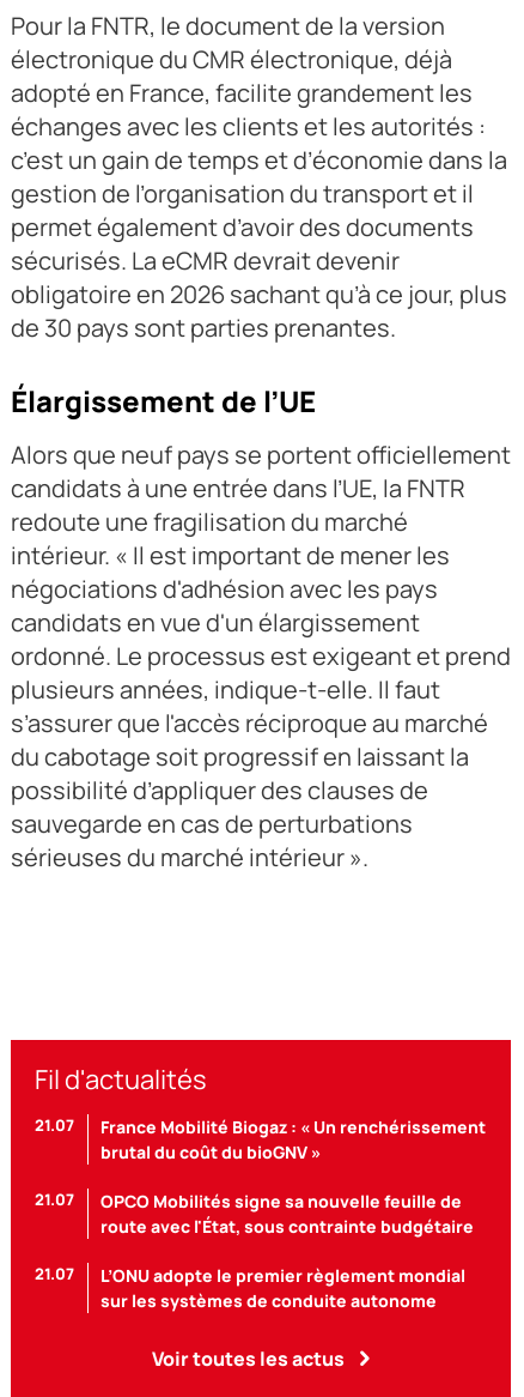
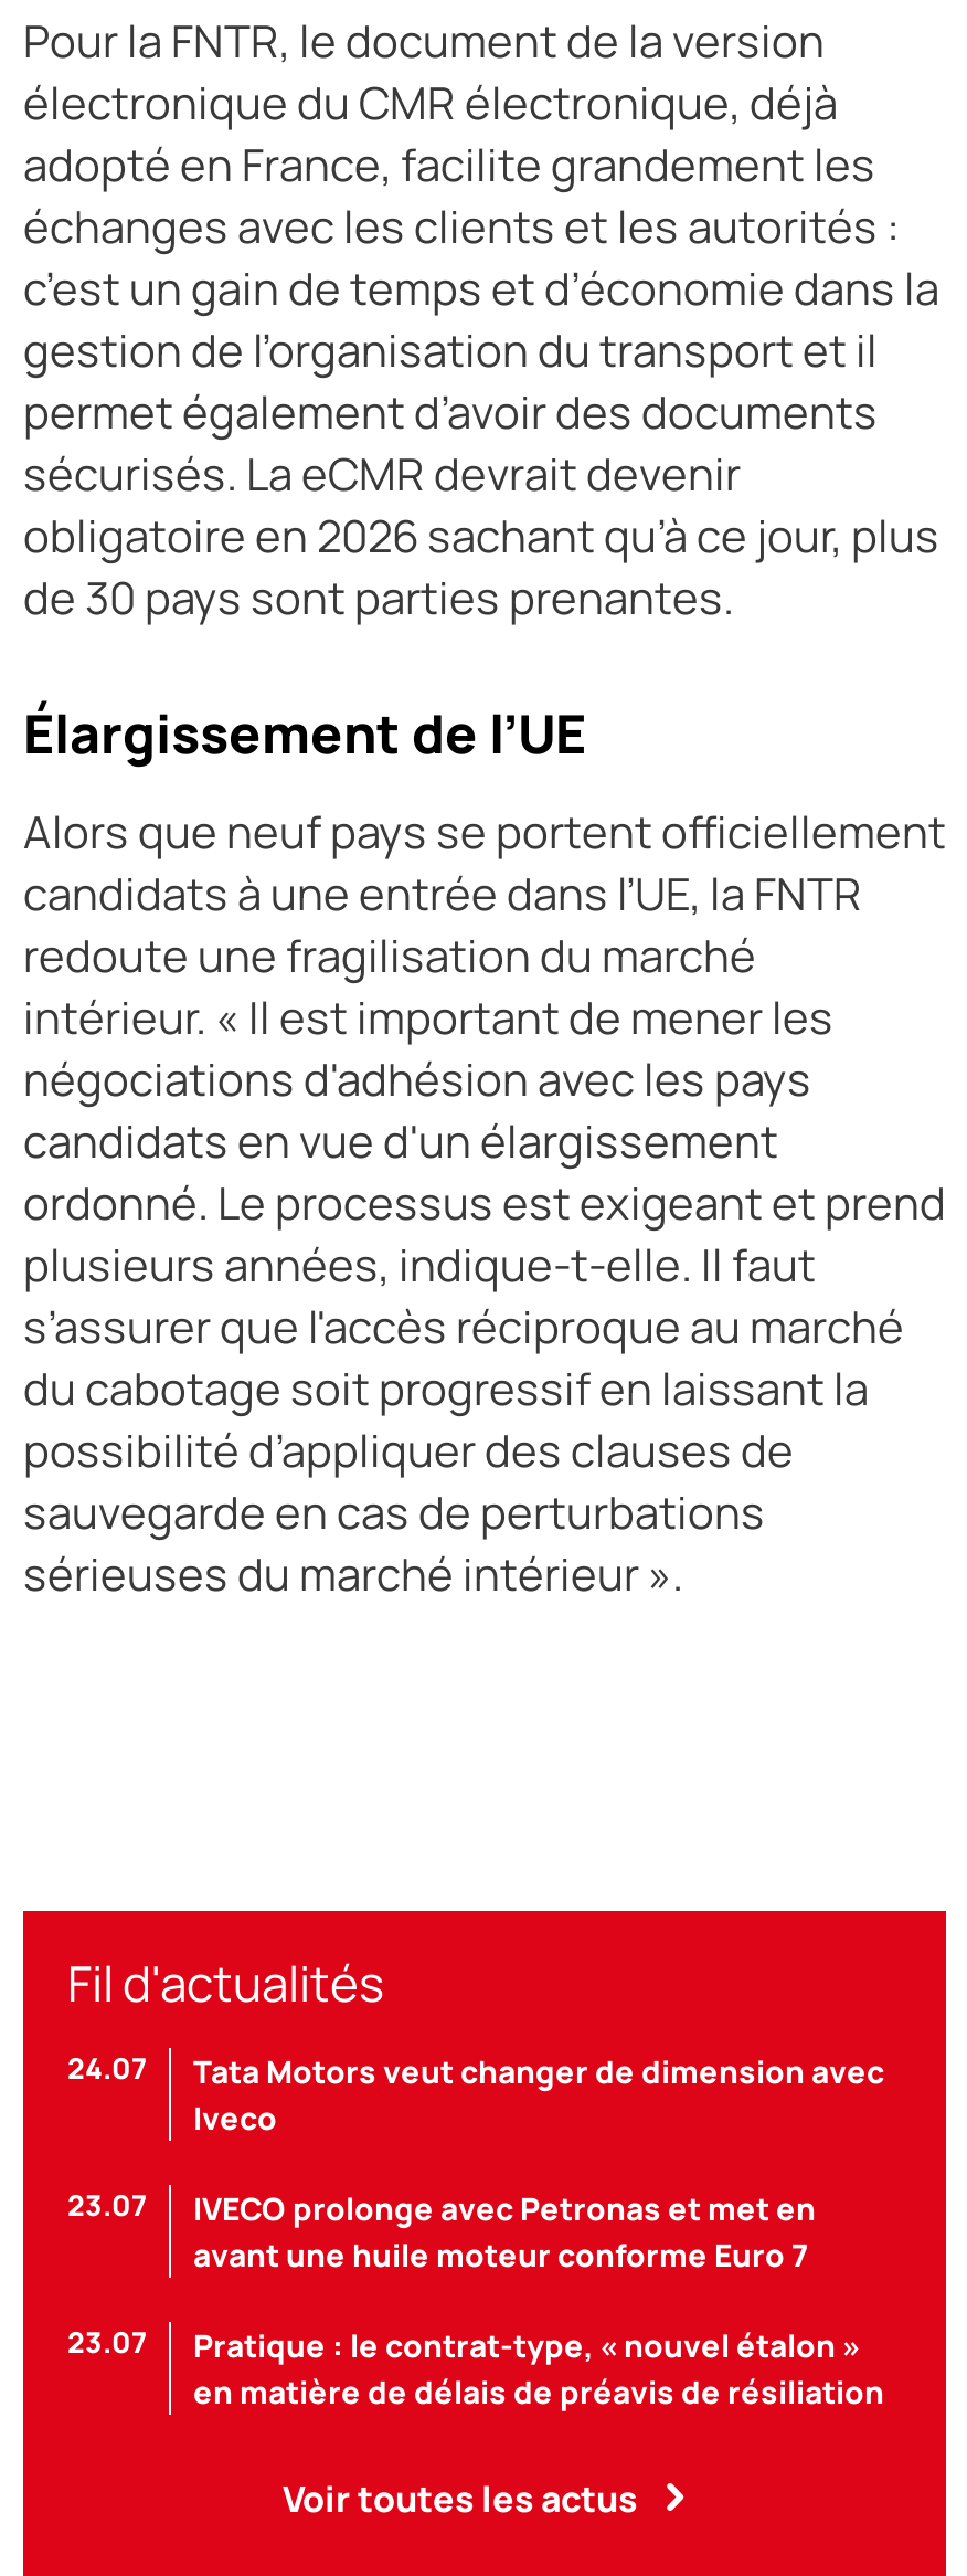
- 21.07
- France Mobilité Biogaz : « Un renchérissement
- brutal du coût du bioGNV »
+ 24.07
+ Tata Motors veut changer de dimension avec
+ Iveco

- 21.07
- OPCO Mobilités signe sa nouvelle feuille de
- route avec l'État, sous contrainte budgétaire
+ 23.07
+ IVECO prolonge avec Petronas et met en
+ avant une huile moteur conforme Euro 7

- 21.07
- L’ONU adopte le premier règlement mondial
- sur les systèmes de conduite autonome
+ 23.07
+ Pratique : le contrat-type, « nouvel étalon »
+ en matière de délais de préavis de résiliation
